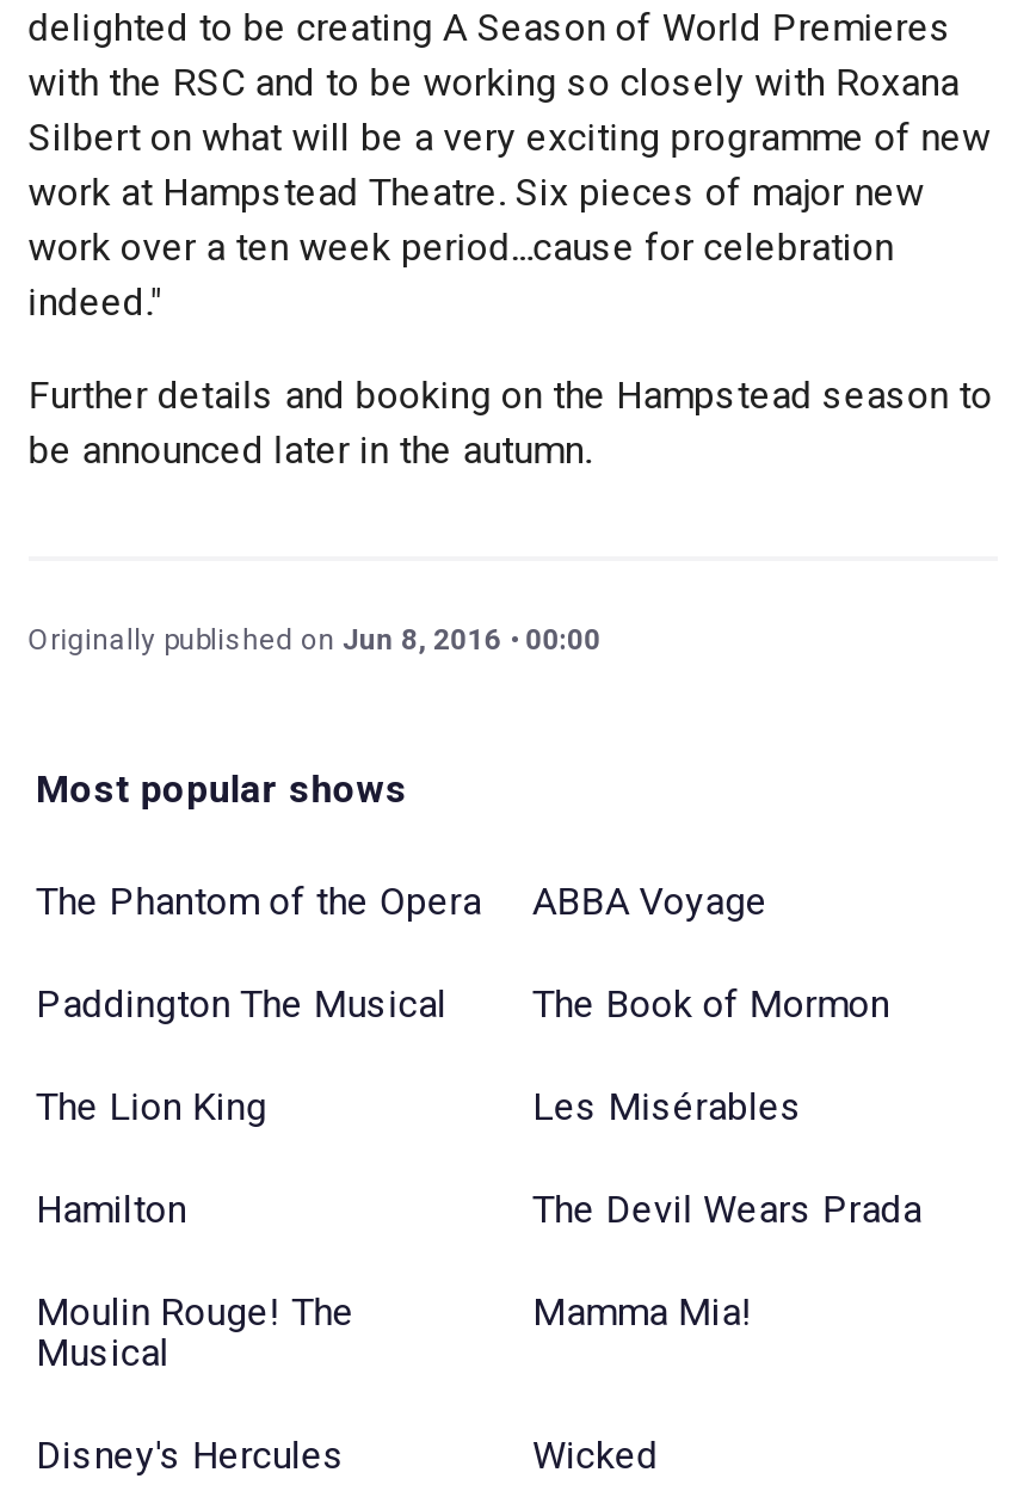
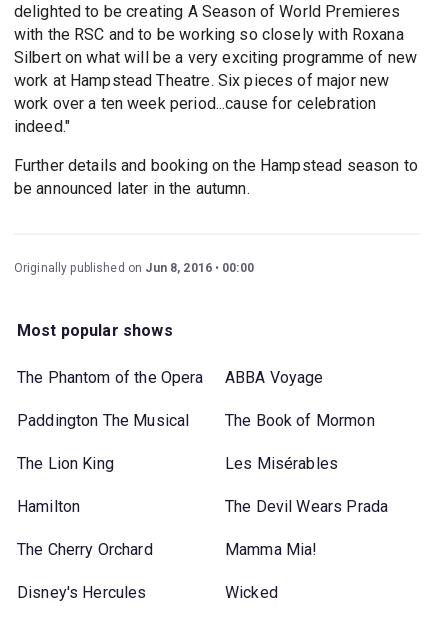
- Moulin Rouge! The
- Musical
+ The Cherry Orchard
